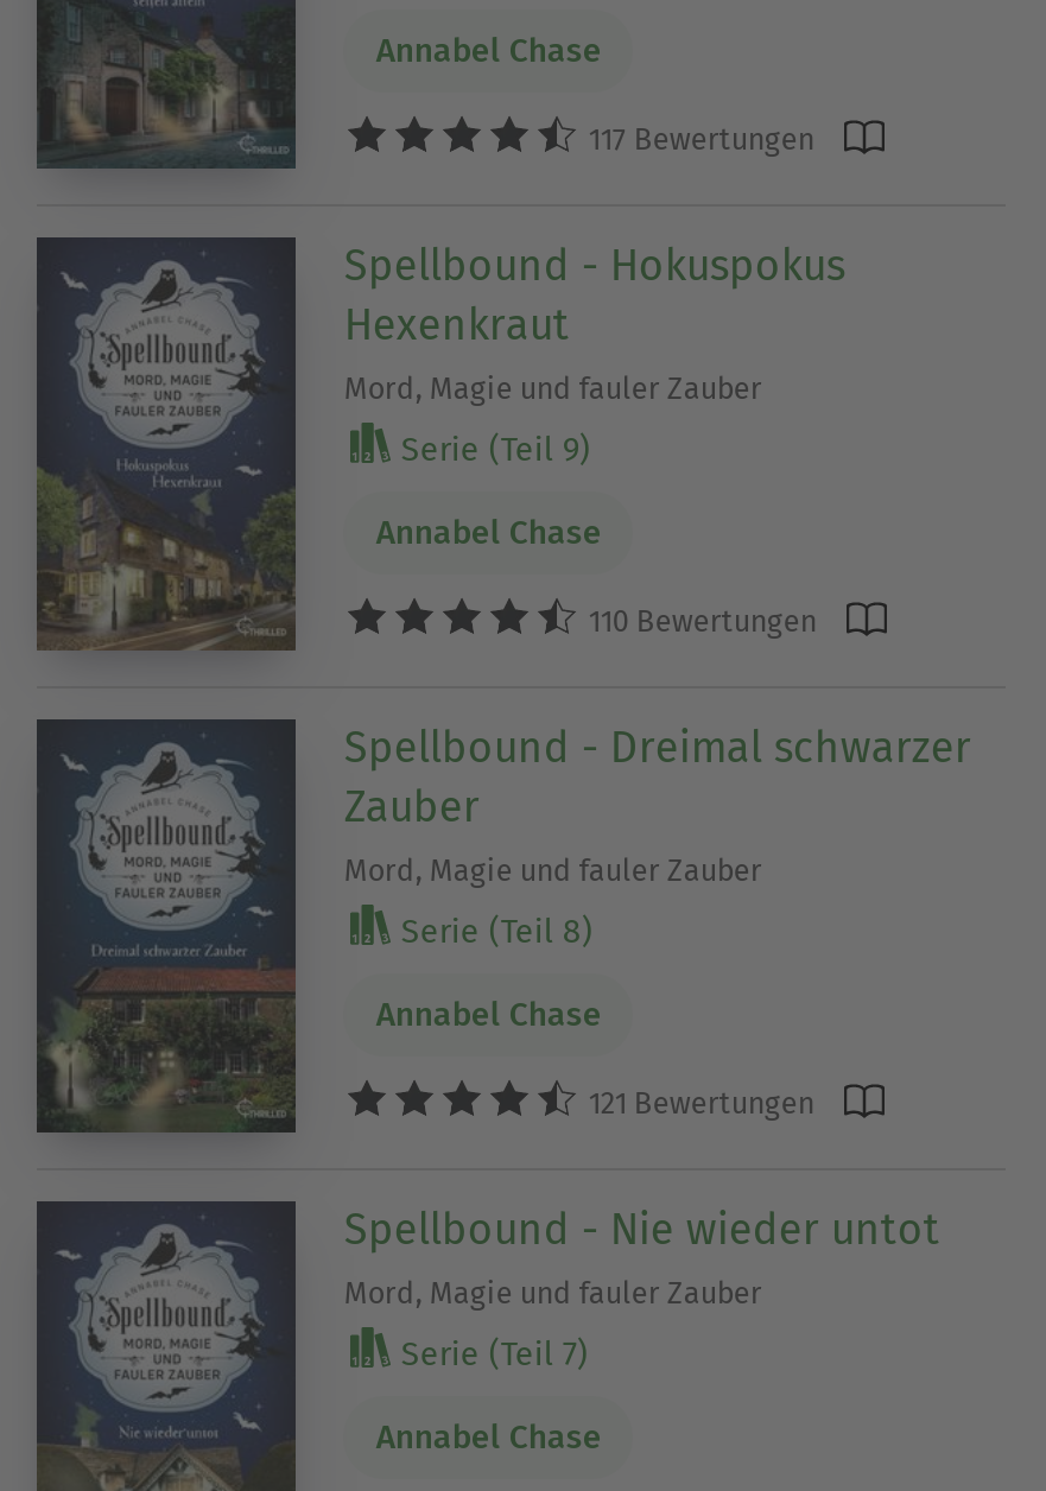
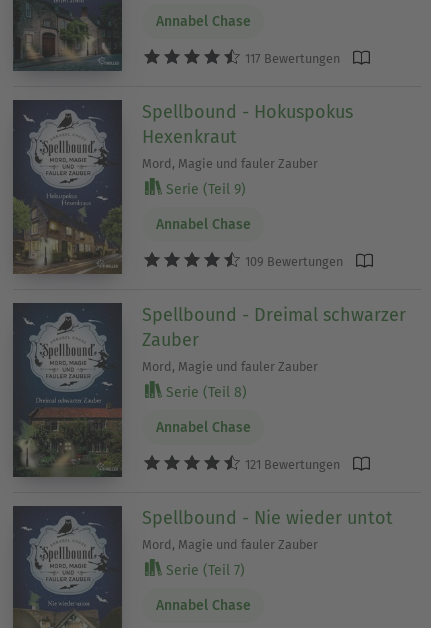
- 110 Bewertungen
+ 109 Bewertungen
